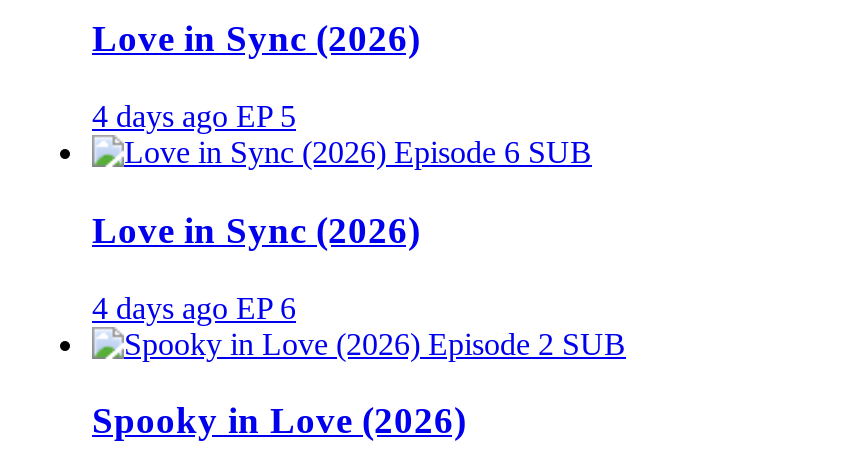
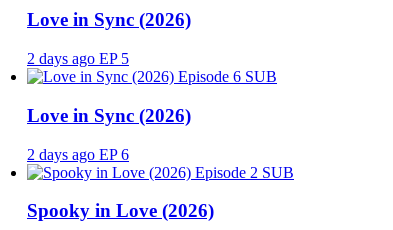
- 4 days ago EP 5
+ 2 days ago EP 5

- 4 days ago EP 6
+ 2 days ago EP 6
